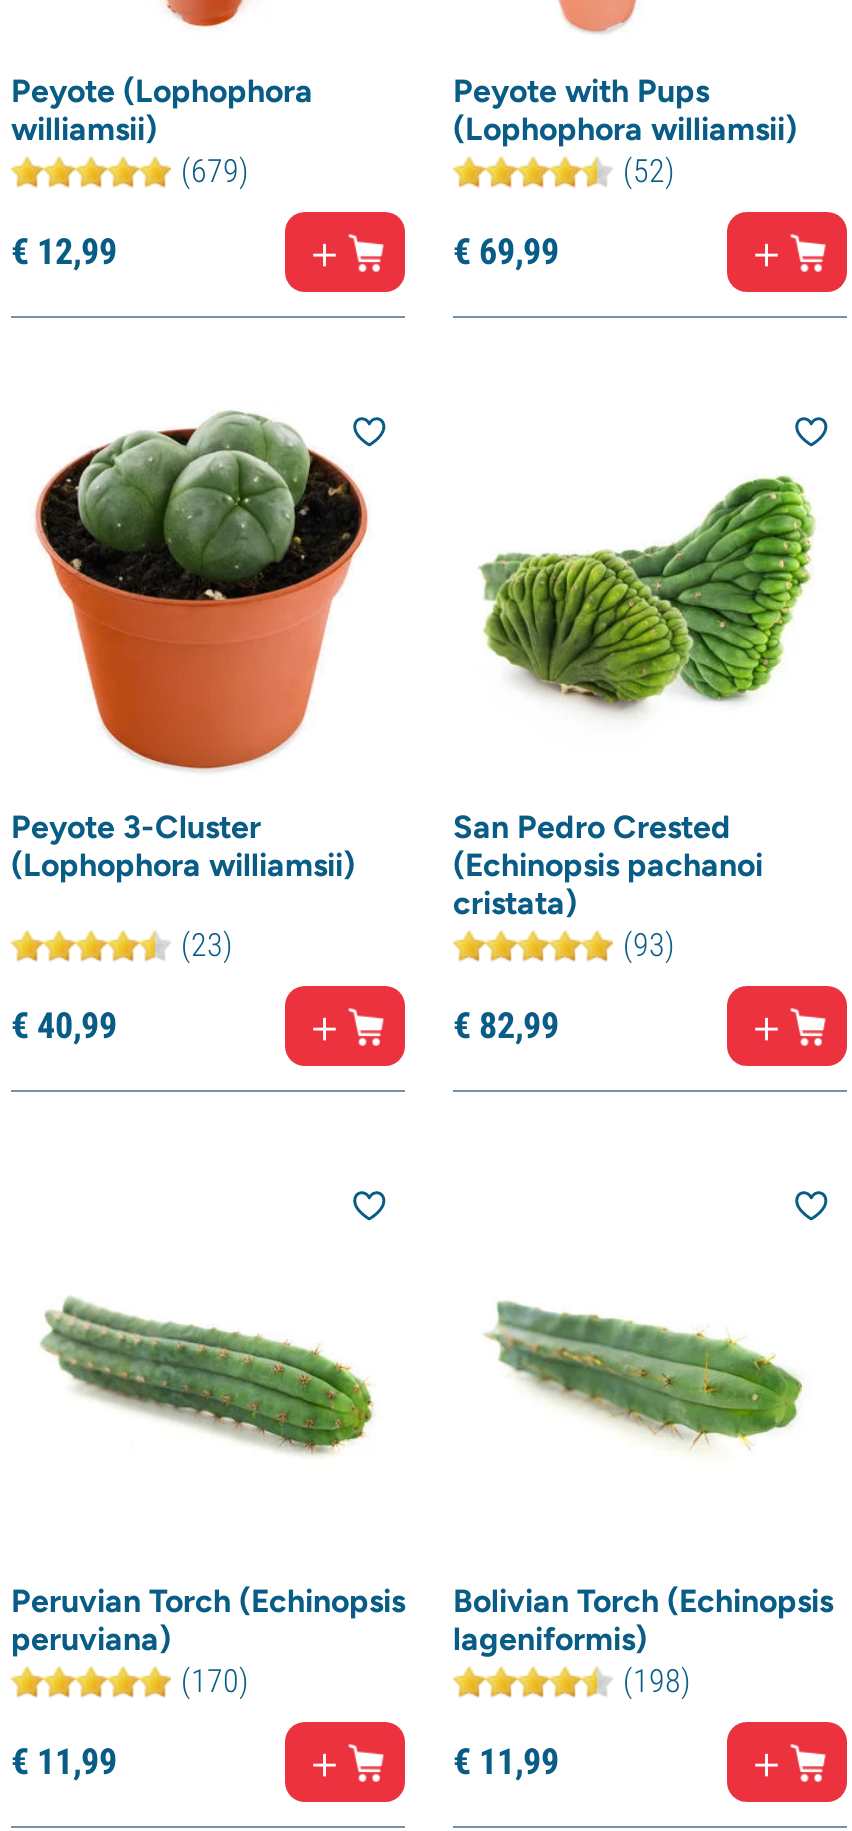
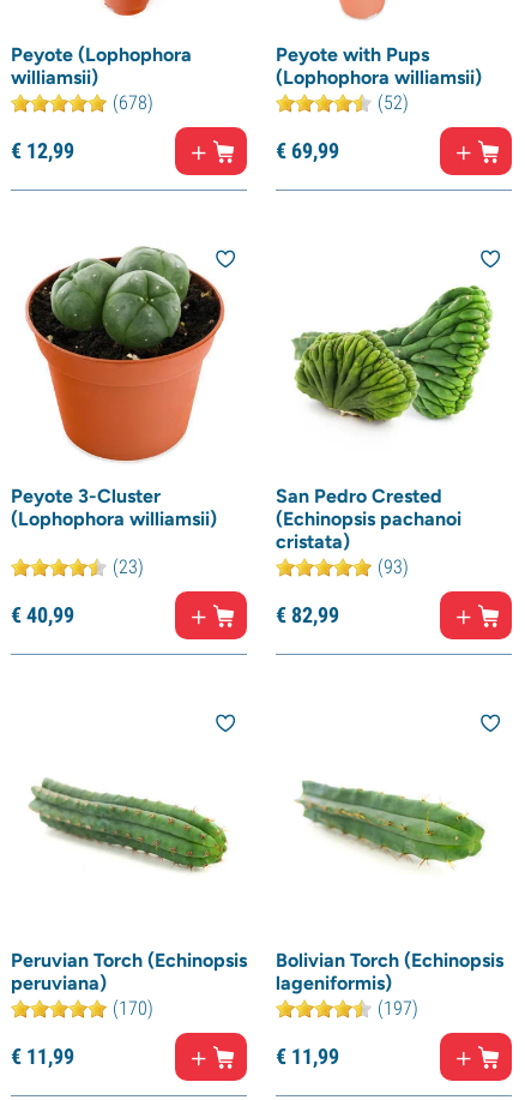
- (679)
+ (678)

- (198)
+ (197)
